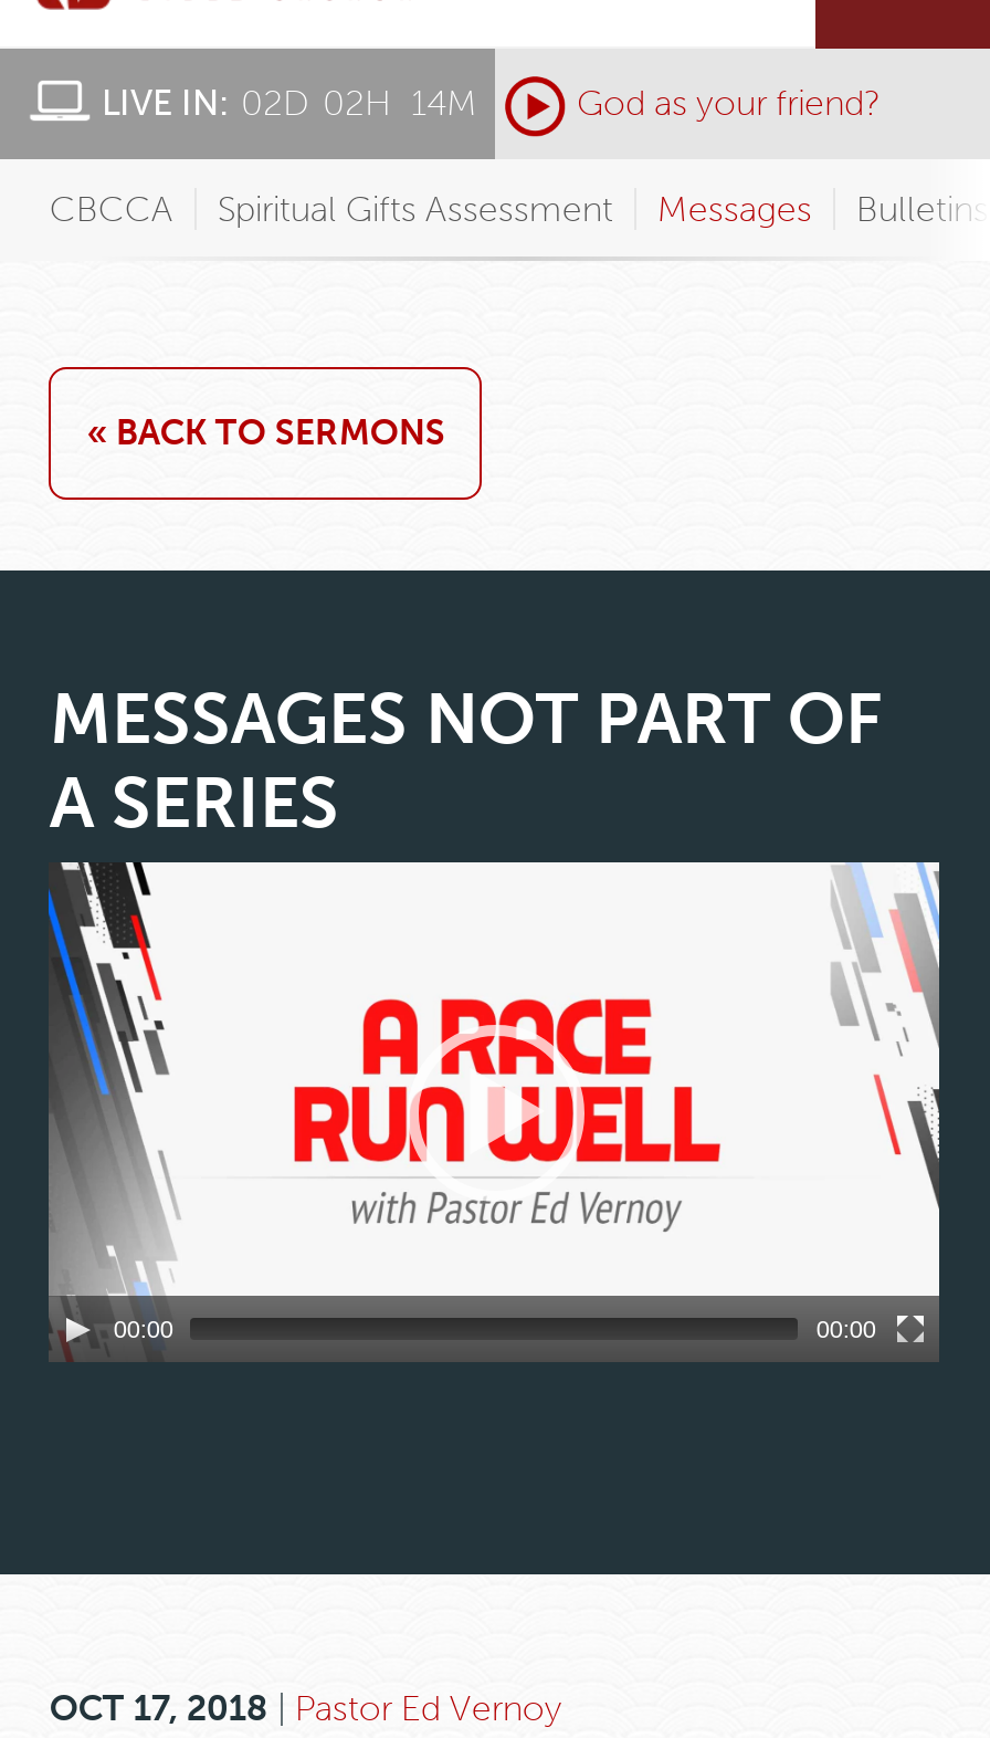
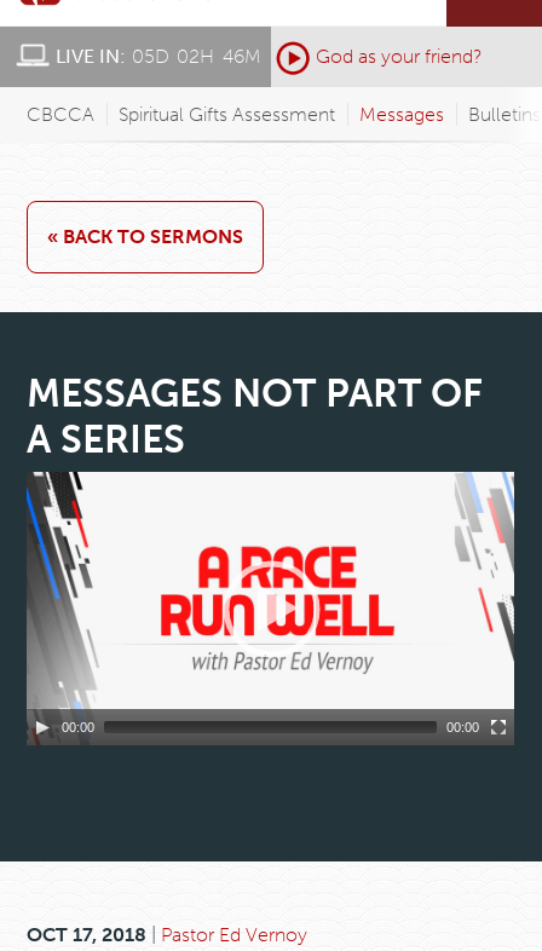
- LIVE IN: 02D: 02H: 14M:
+ LIVE IN: 05D: 02H: 46M:
